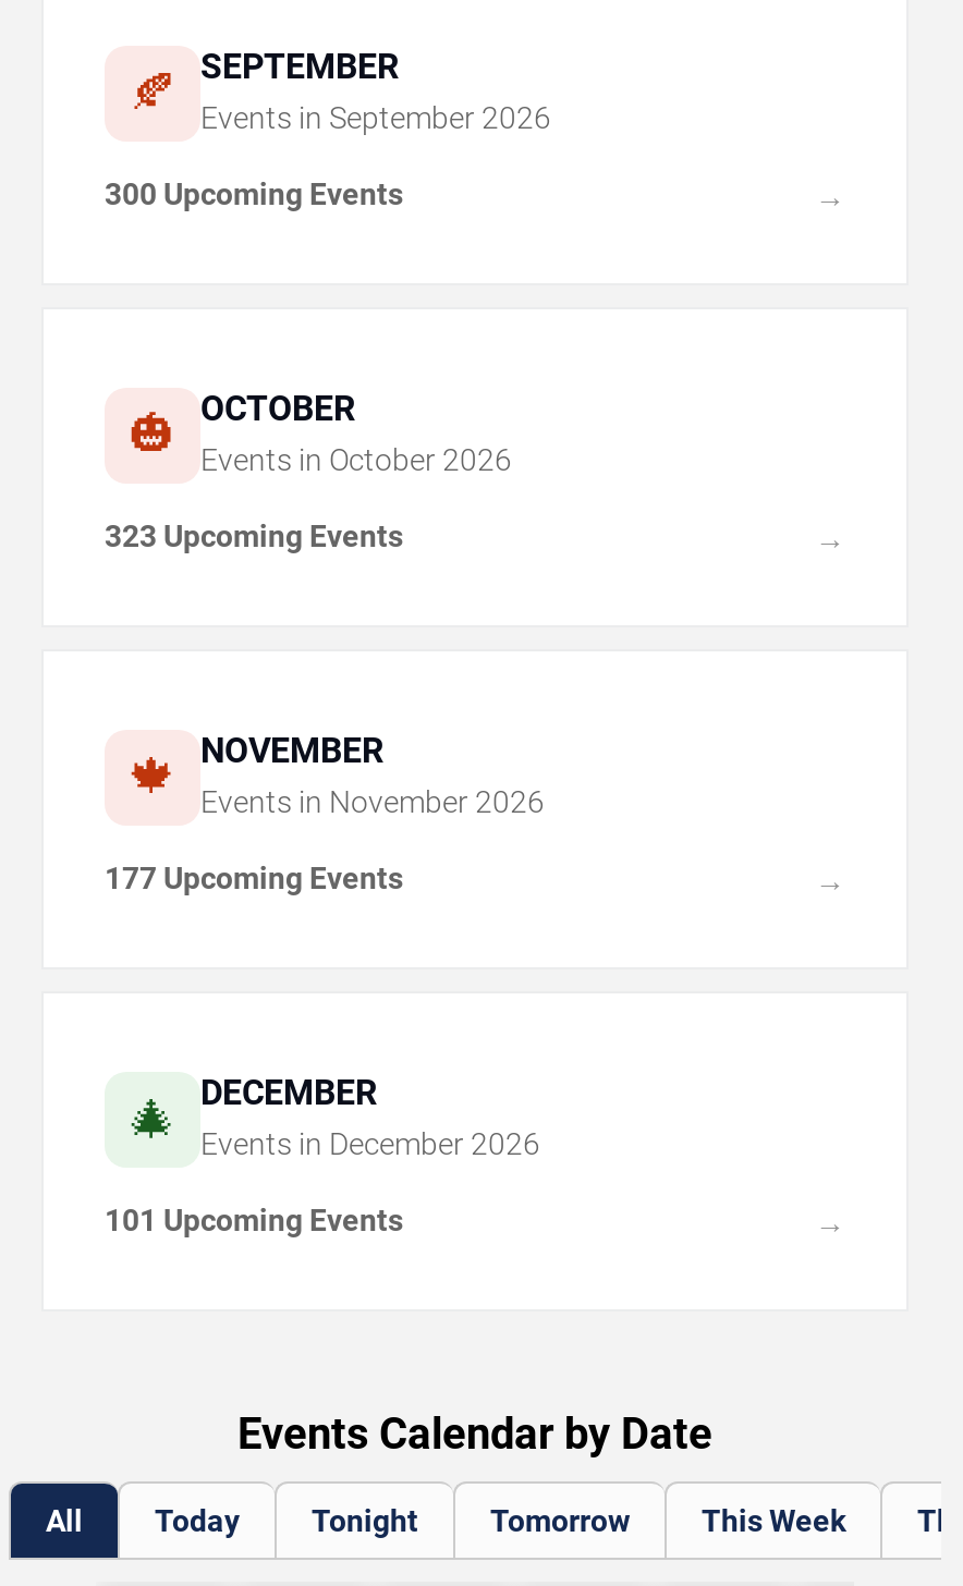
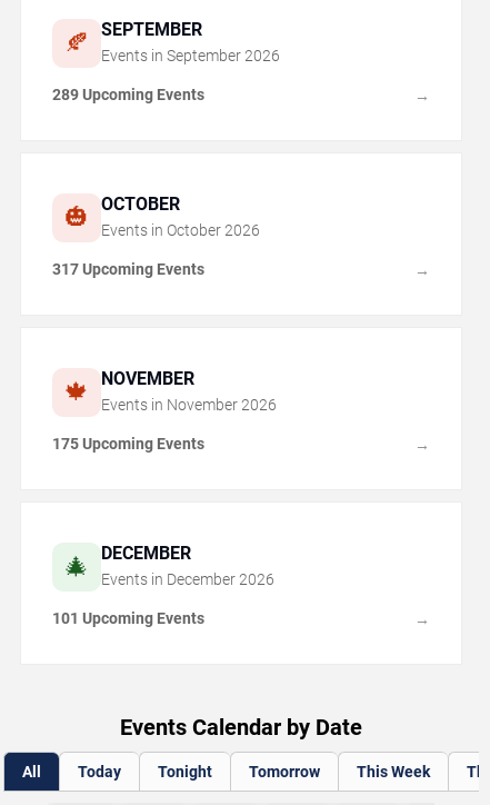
- 300 Upcoming Events
+ 289 Upcoming Events

- 323 Upcoming Events
+ 317 Upcoming Events

- 177 Upcoming Events
+ 175 Upcoming Events
